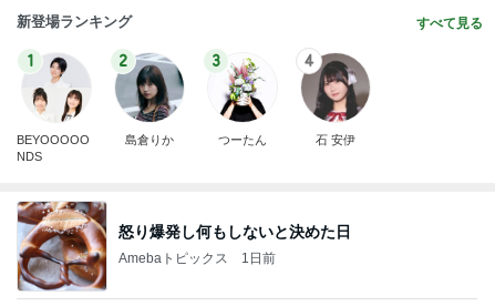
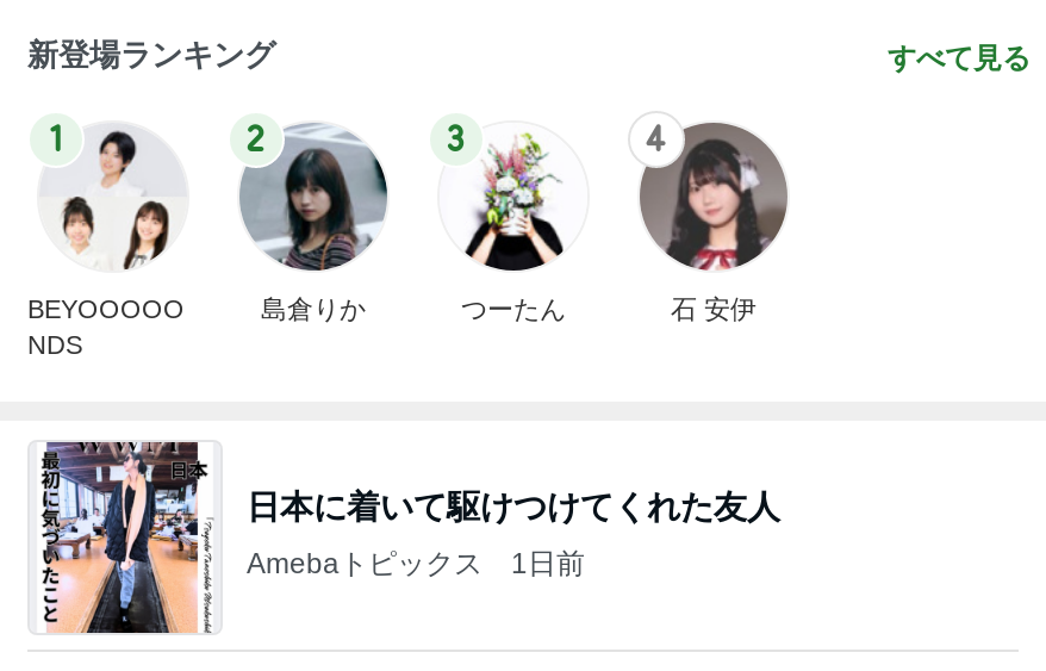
- [image]
- 怒り爆発し何もしないと決めた日
+ [image]
+ 日本に着いて駆けつけてくれた友人
